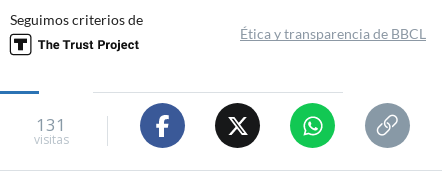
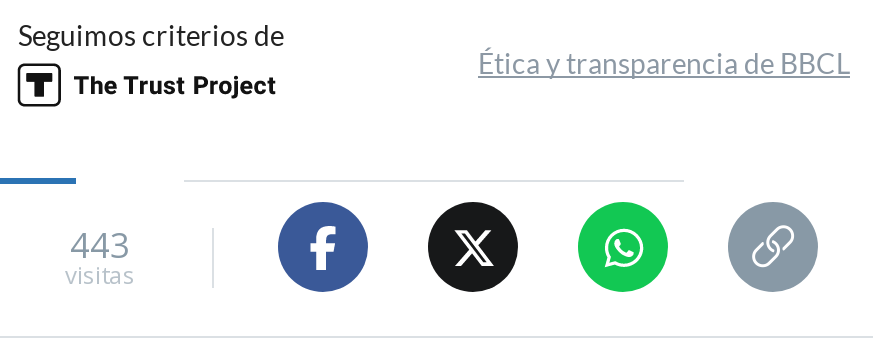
- 131
+ 443
